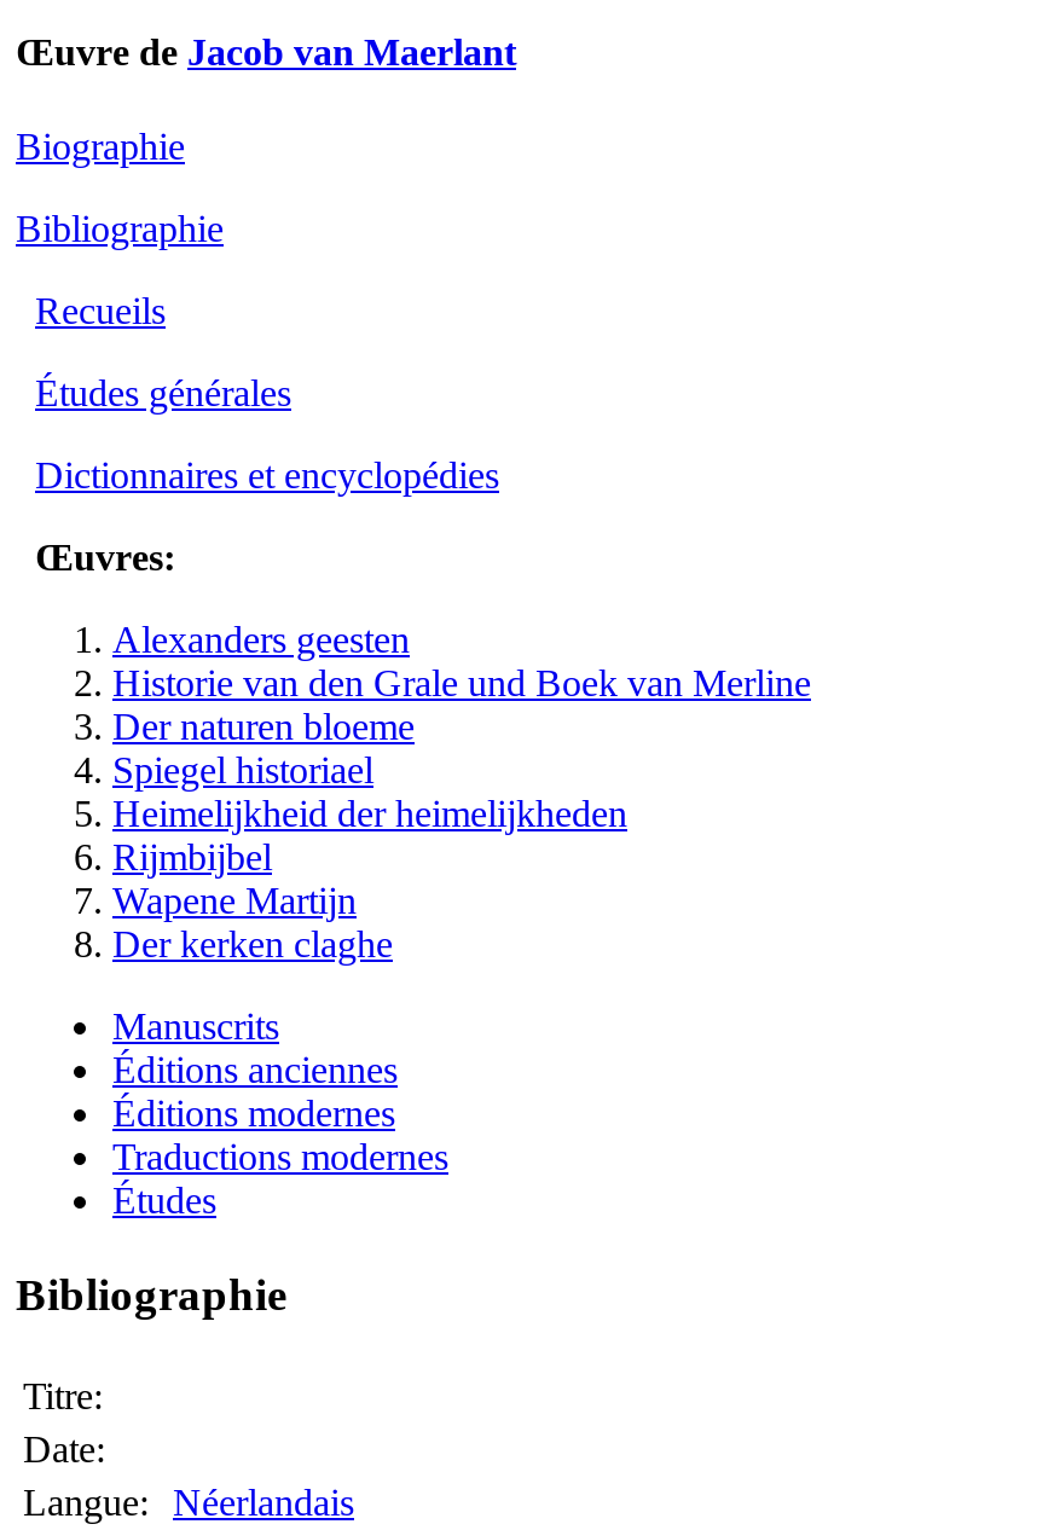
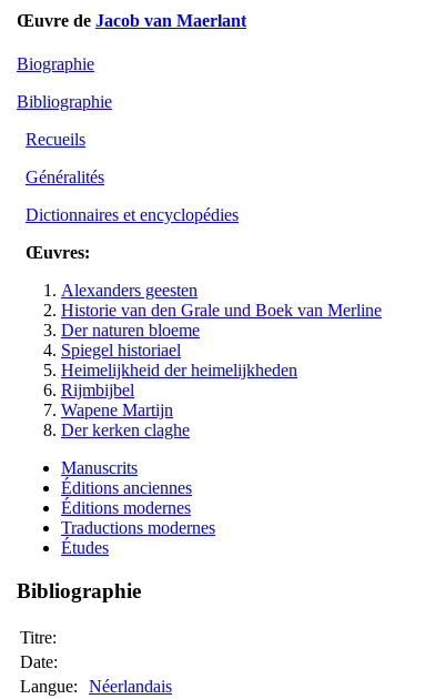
- Études générales
+ Généralités
